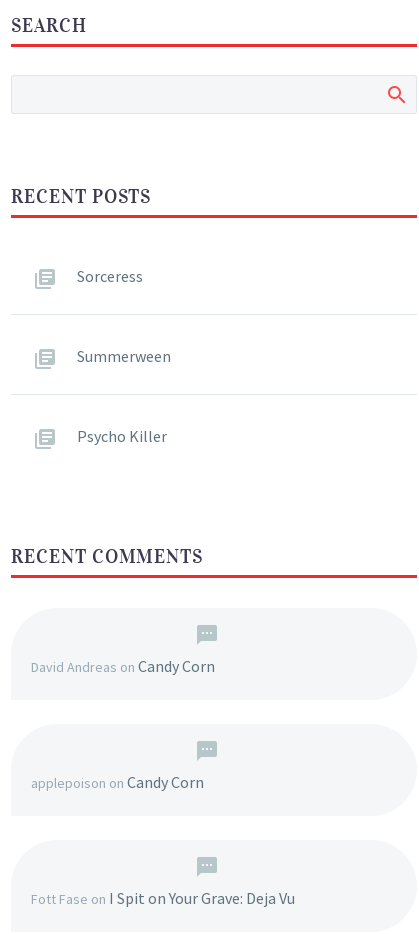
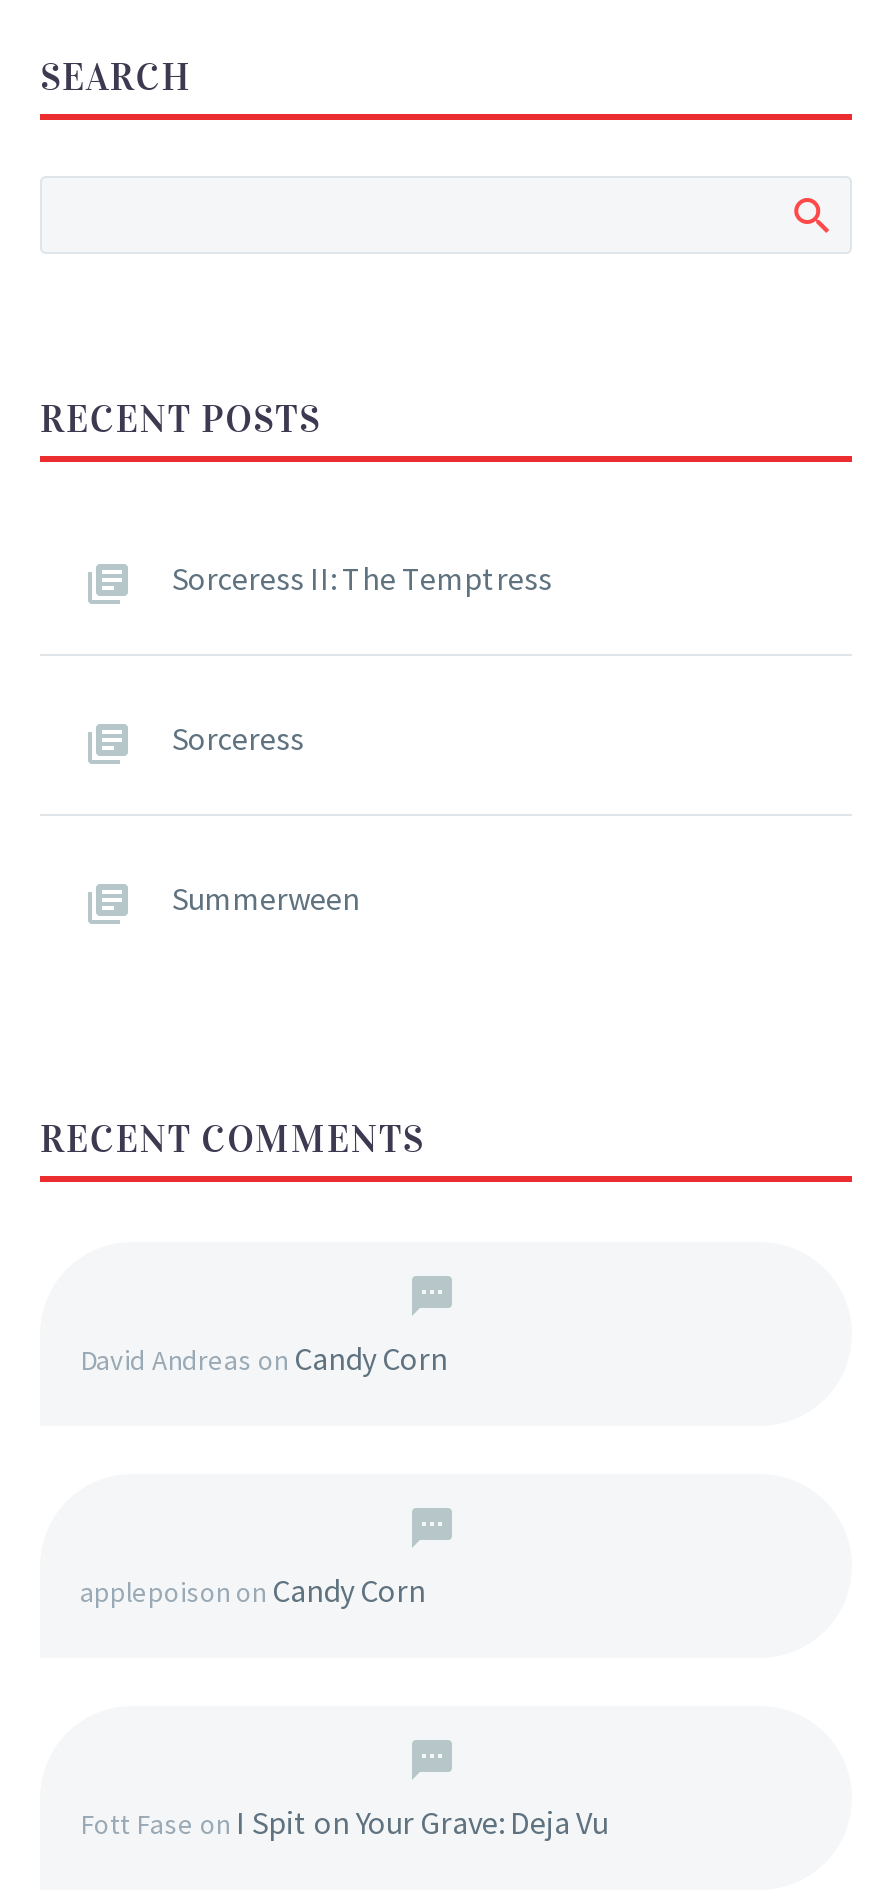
+ Sorceress II: The Temptress

moved down: Sorceress | Summerween

- Psycho Killer
